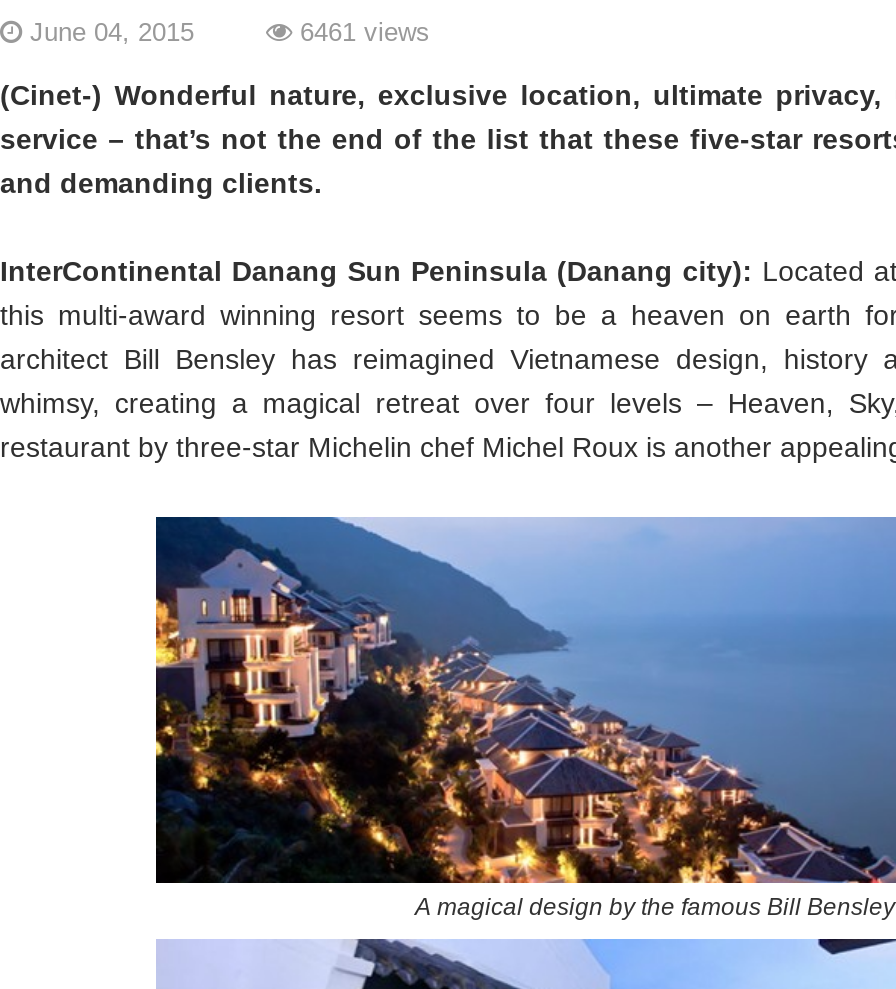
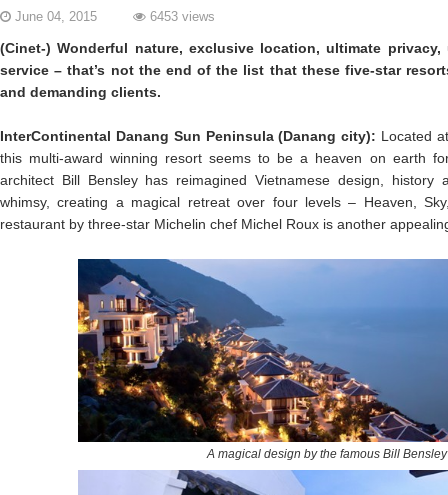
- June 04, 2015 6461 views
+ June 04, 2015 6453 views
